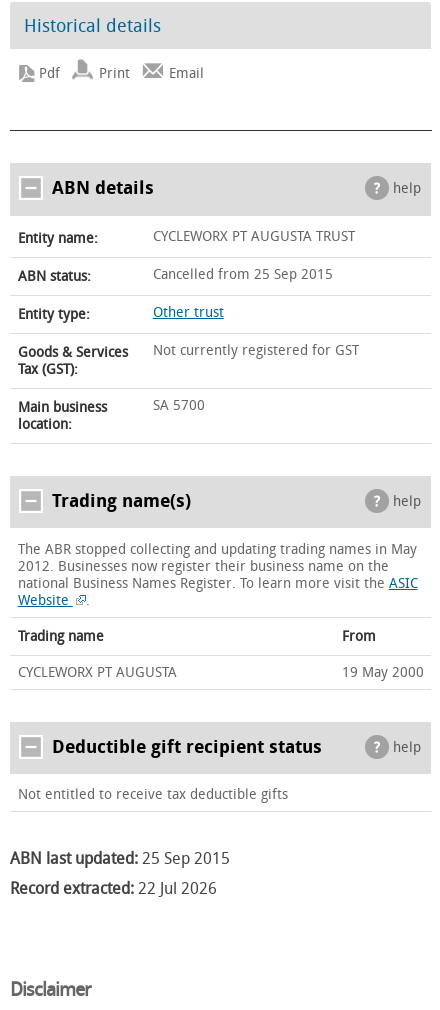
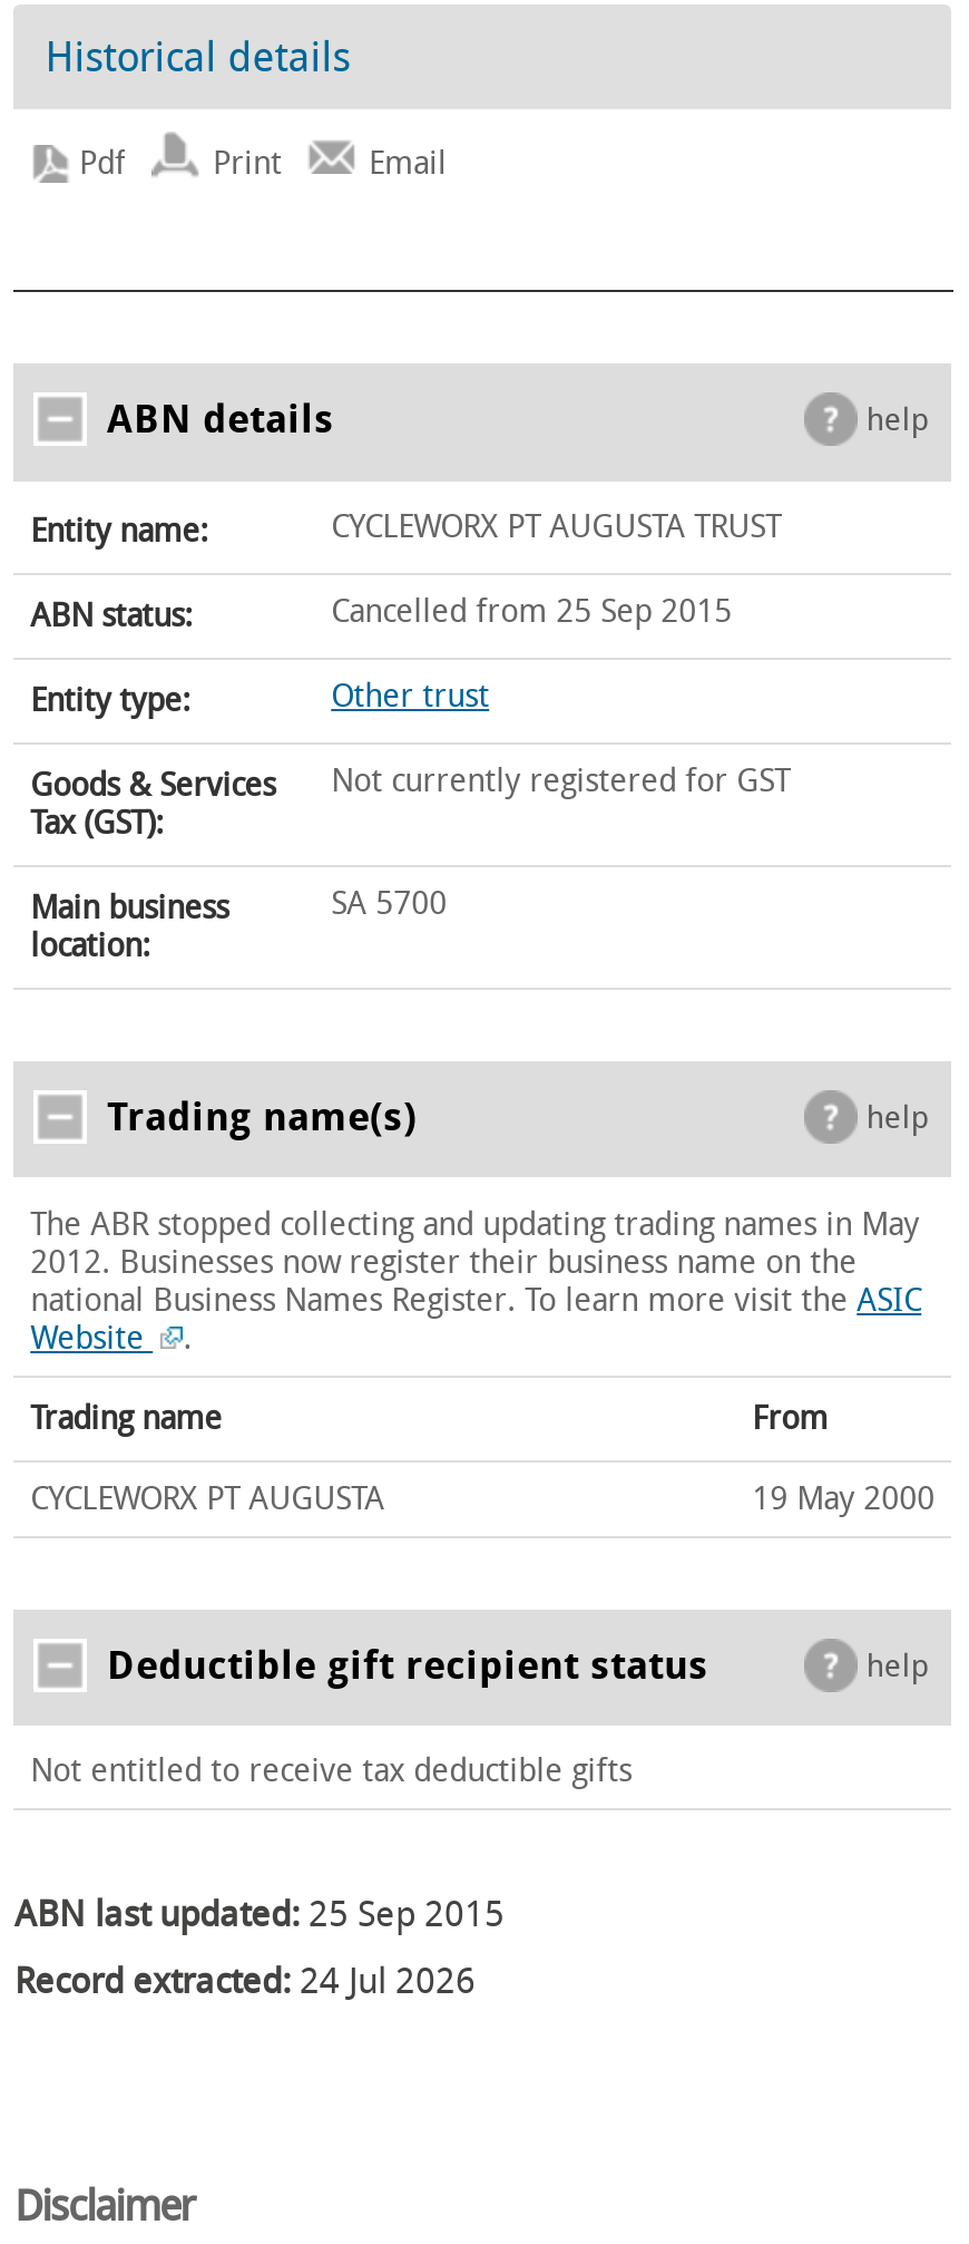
- Record extracted: 22 Jul 2026
+ Record extracted: 24 Jul 2026
